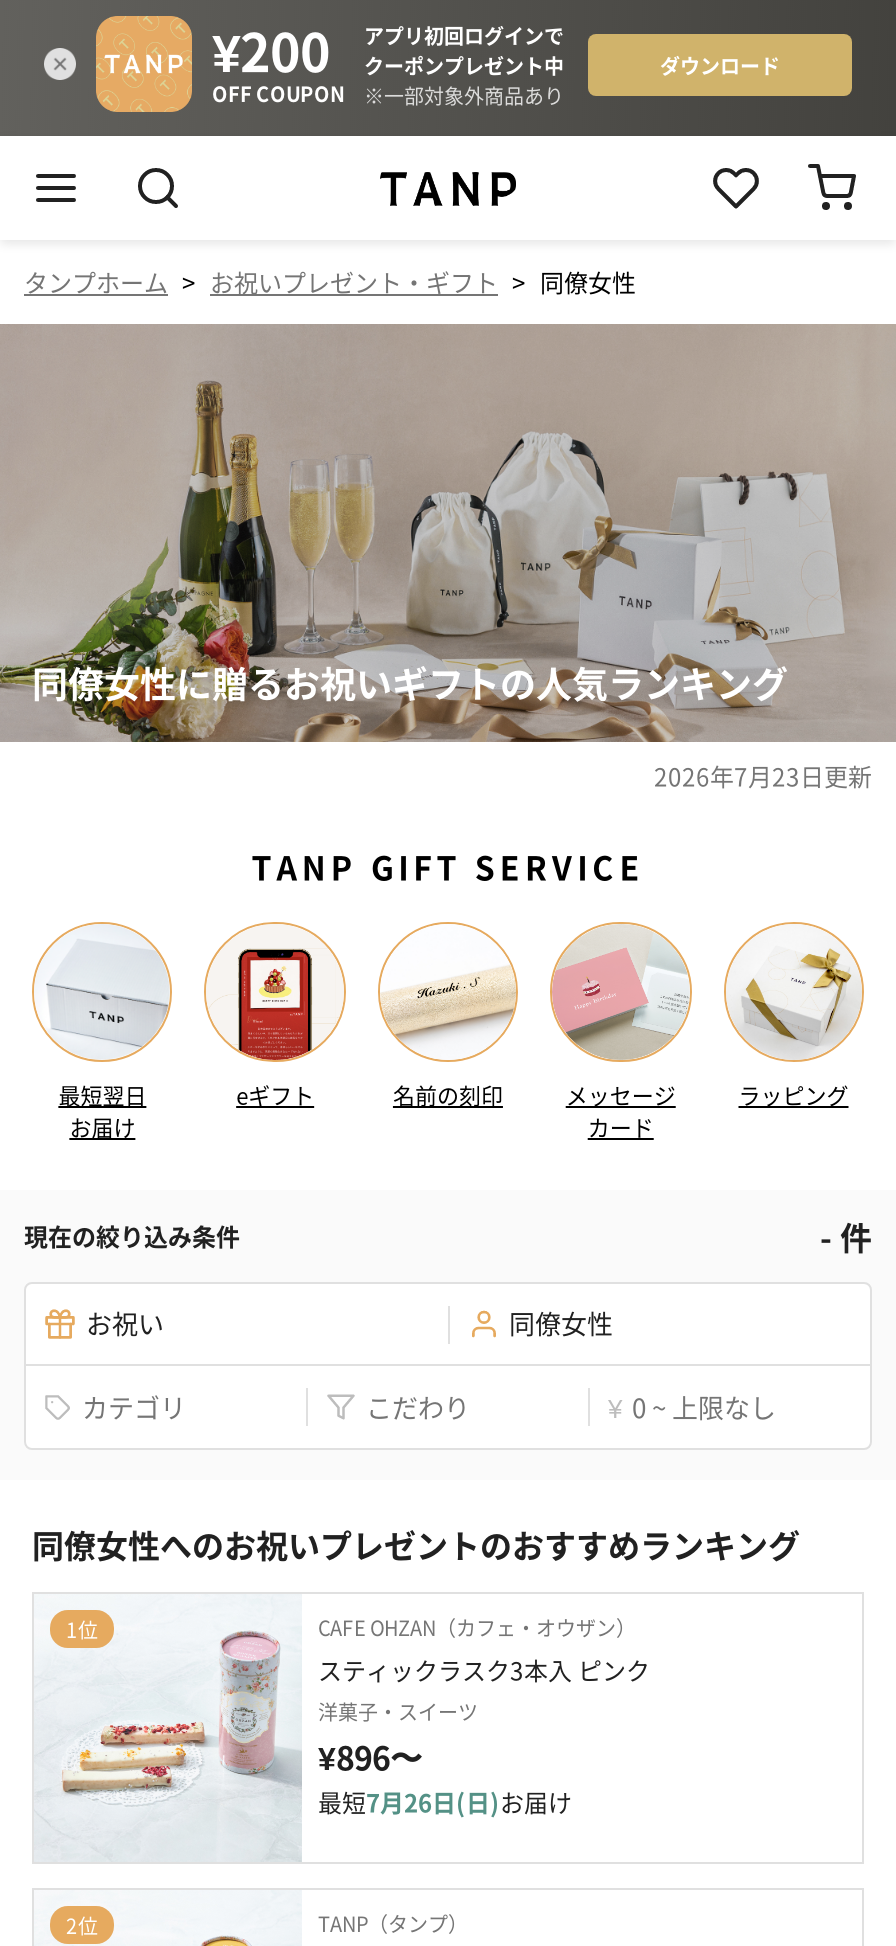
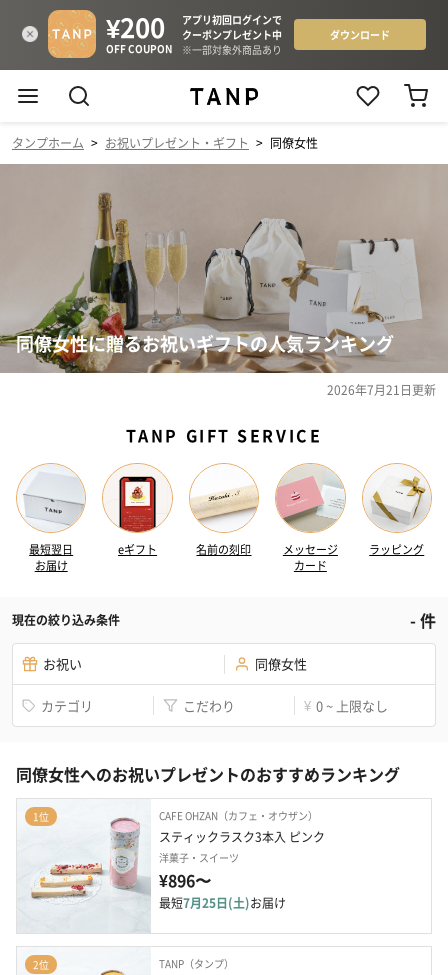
- 2026年7月23日更新
+ 2026年7月21日更新

- 最短7月26日(日)お届け
+ 最短7月25日(土)お届け
